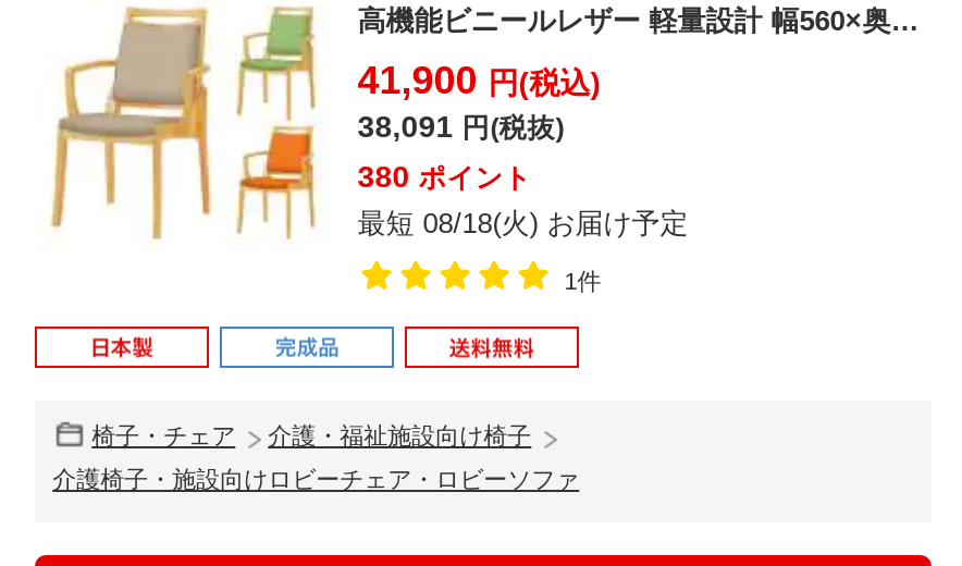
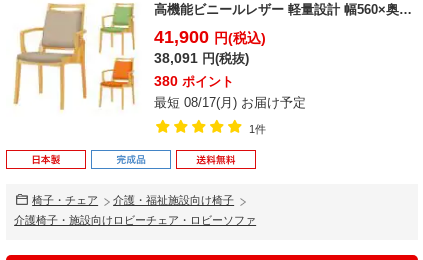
- 最短 08/18(火) お届け予定
+ 最短 08/17(月) お届け予定
